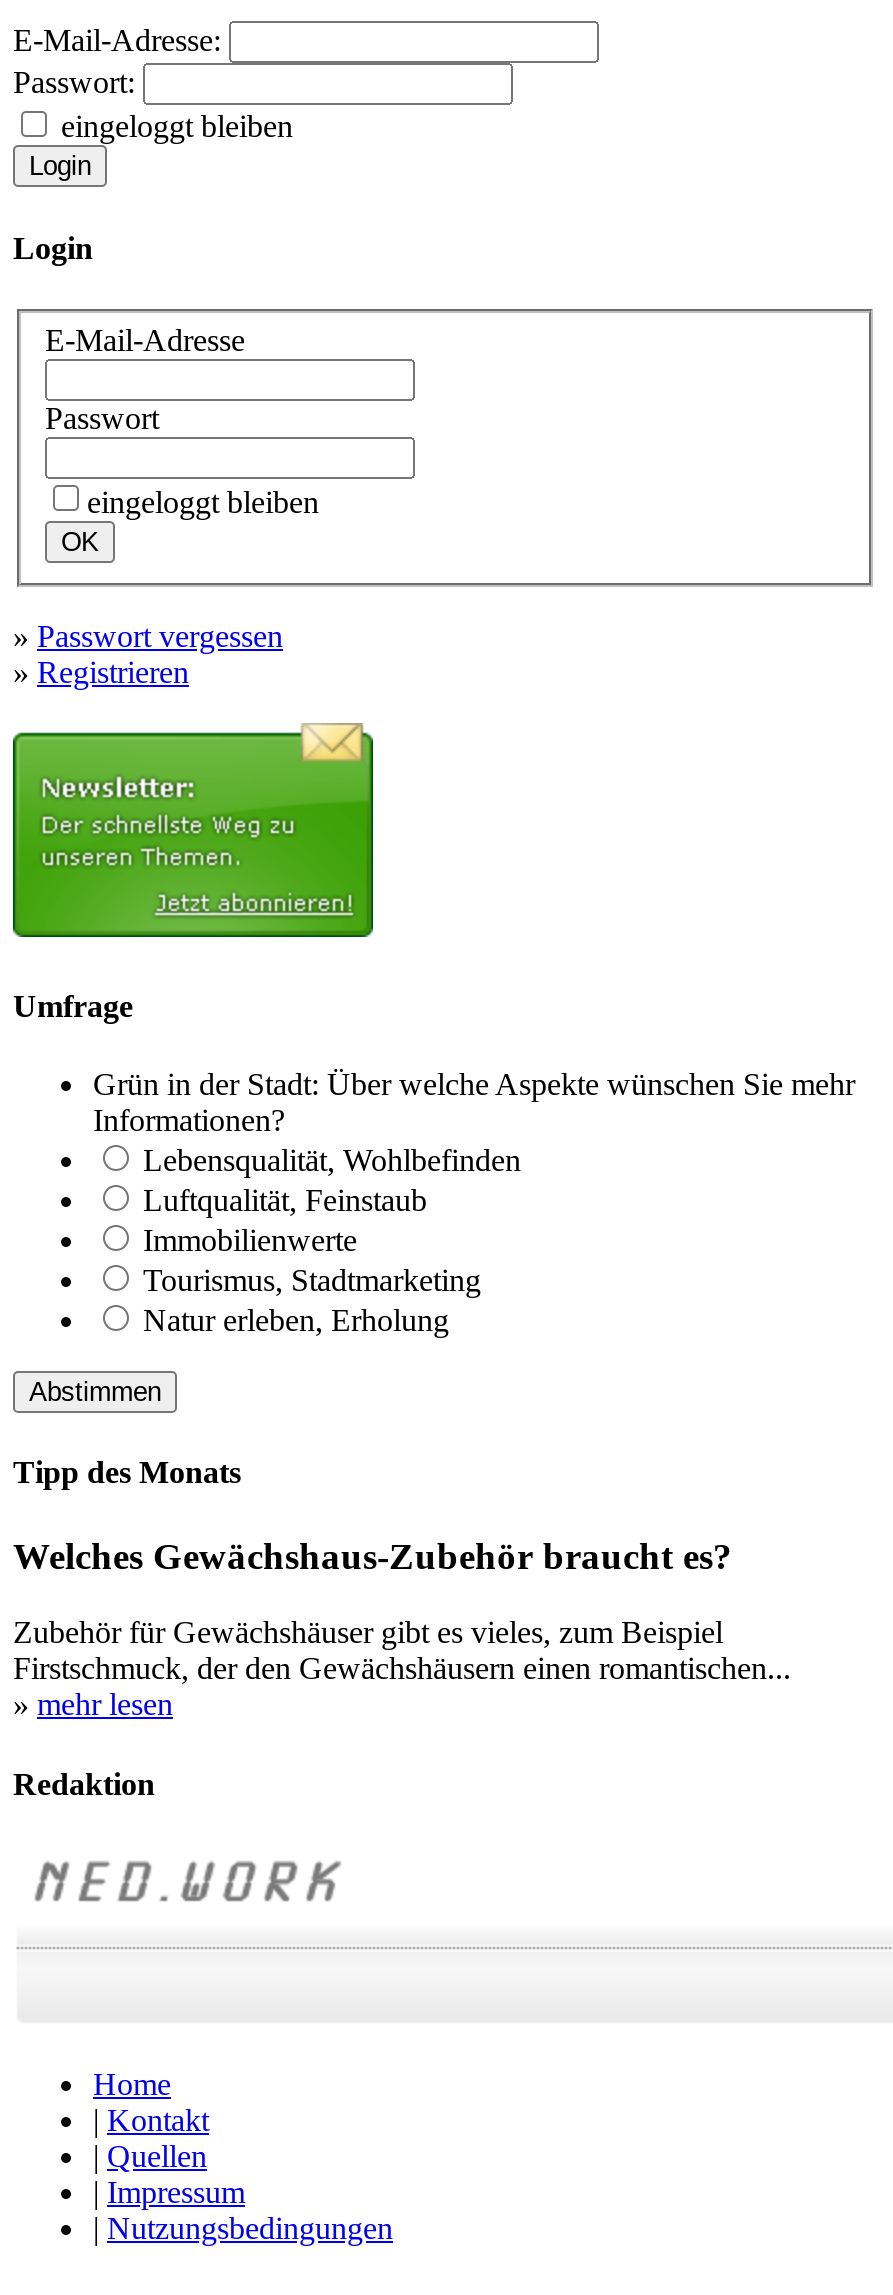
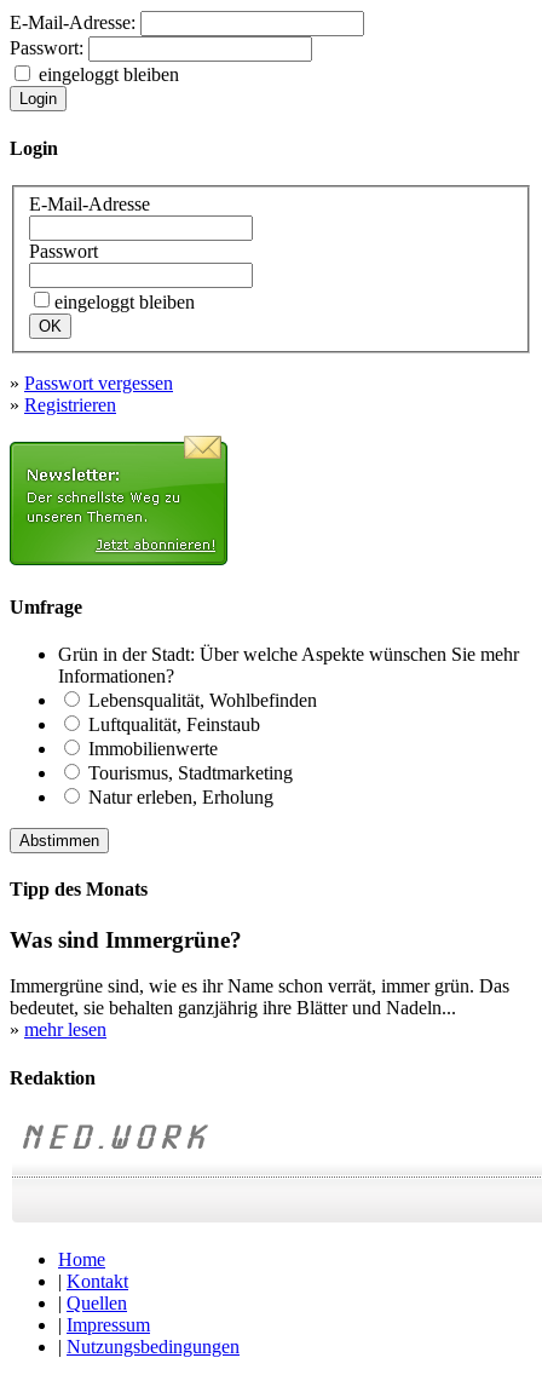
- Welches Gewächshaus-Zubehör braucht es?
+ Was sind Immergrüne?

- Zubehör für Gewächshäuser gibt es vieles, zum Beispiel
- Firstschmuck, der den Gewächshäusern einen romantischen...
+ Immergrüne sind, wie es ihr Name schon verrät, immer grün. Das
+ bedeutet, sie behalten ganzjährig ihre Blätter und Nadeln...
